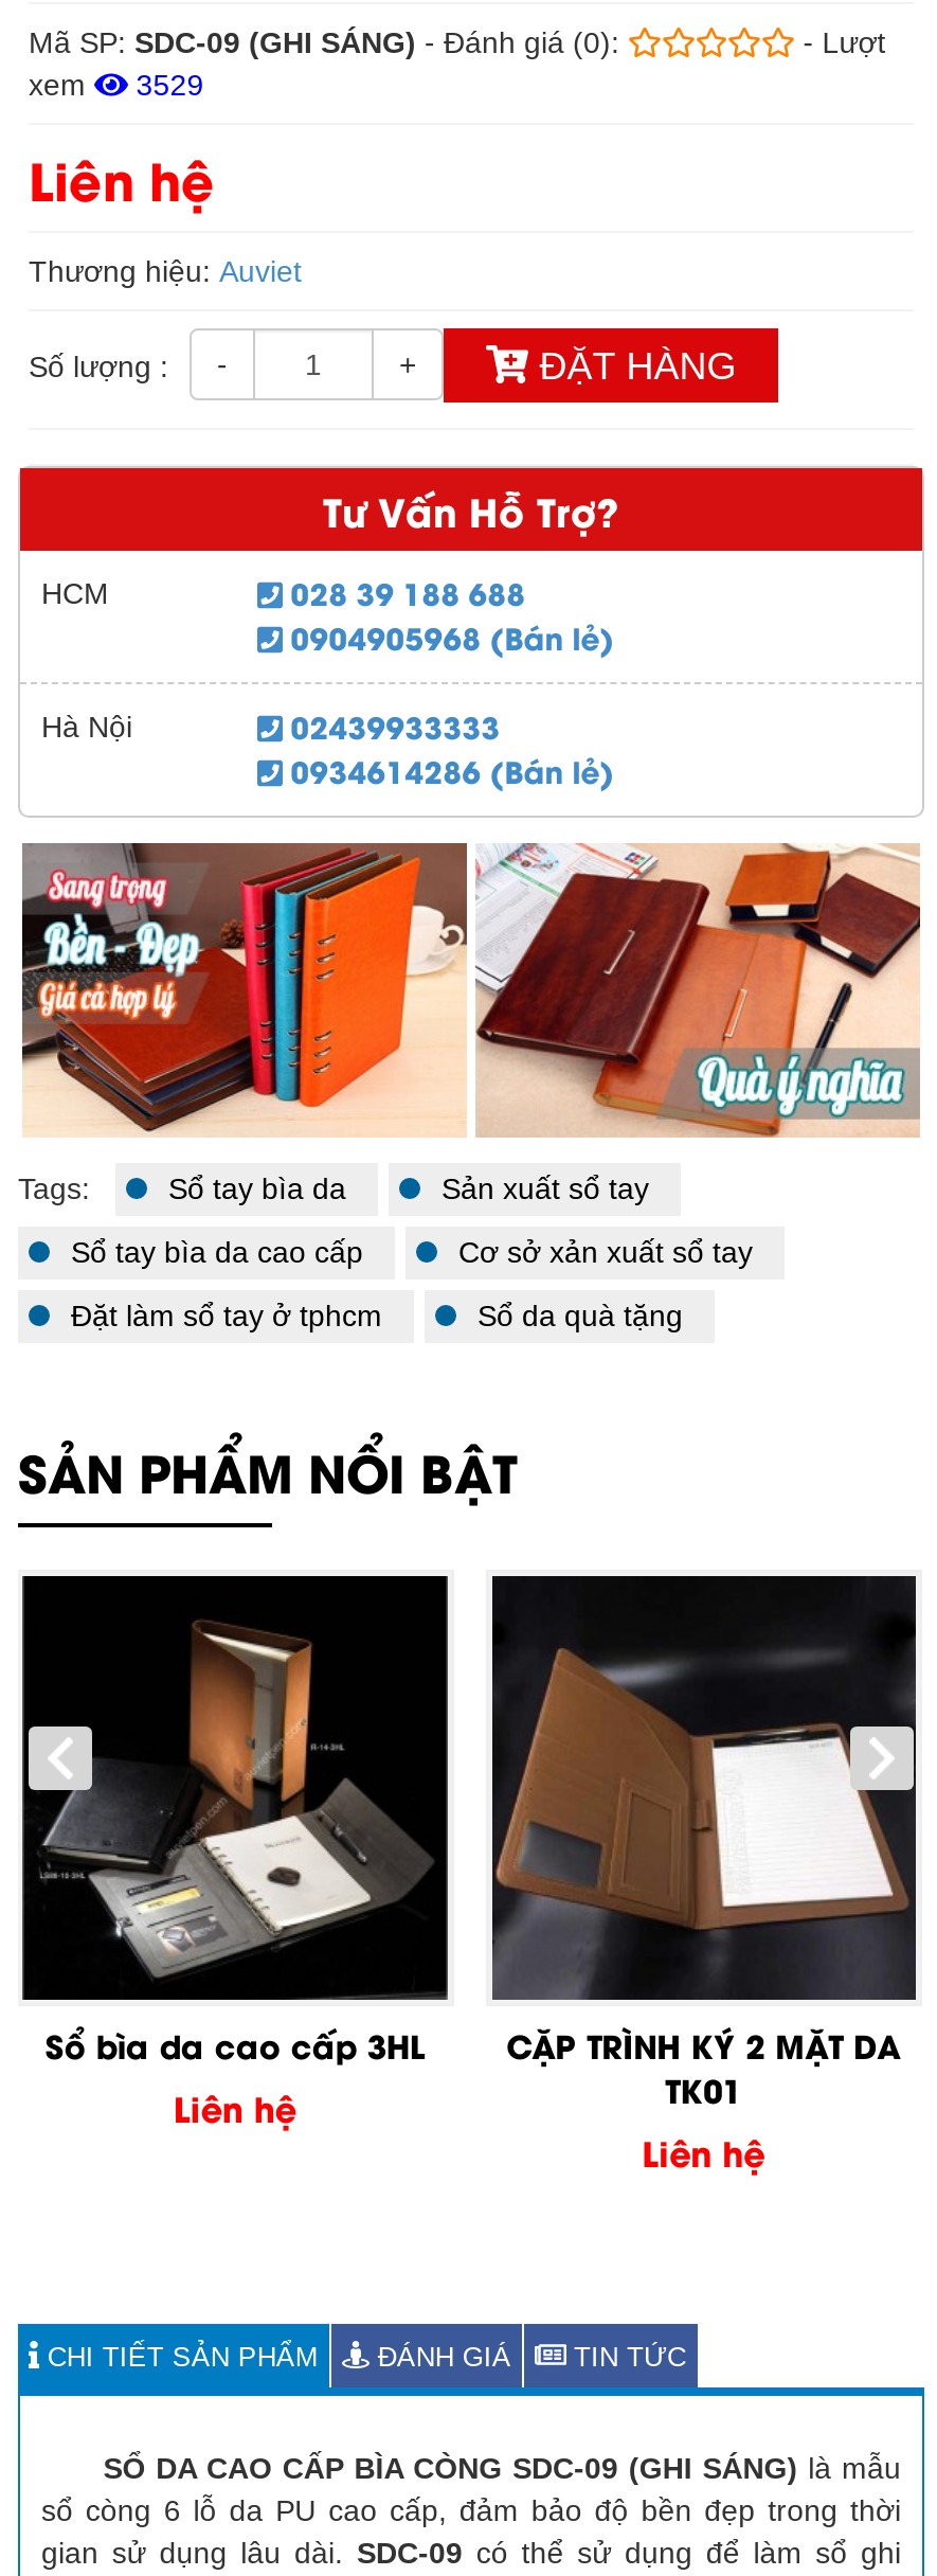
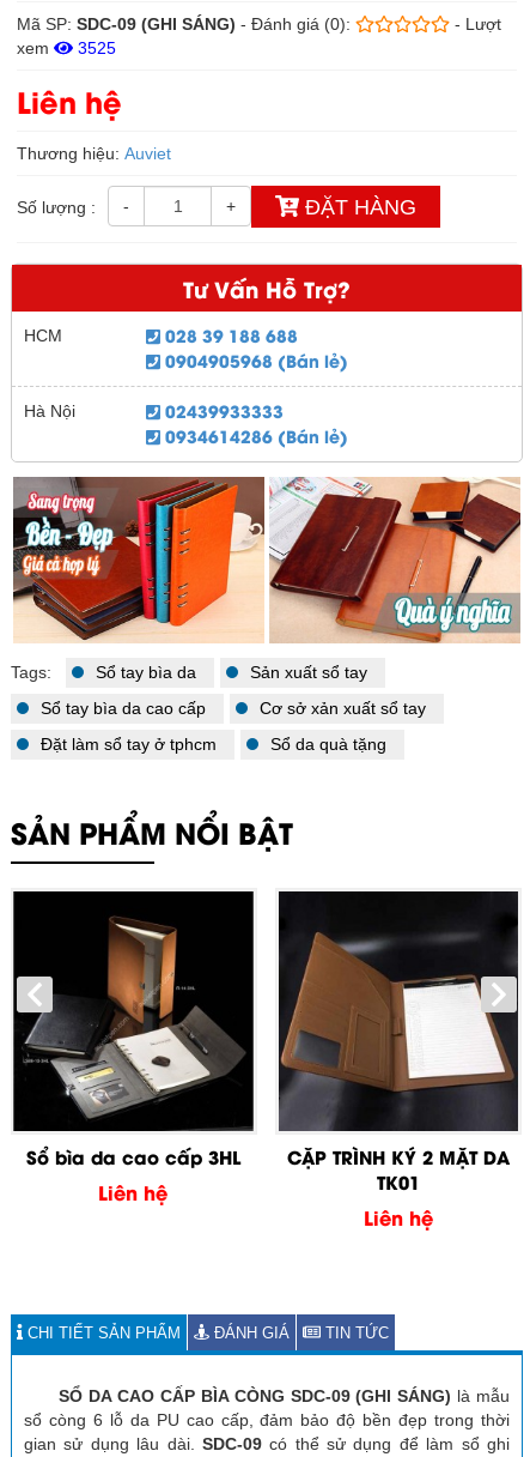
- xem 3529
+ xem 3525
